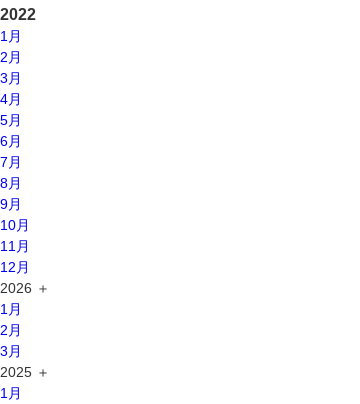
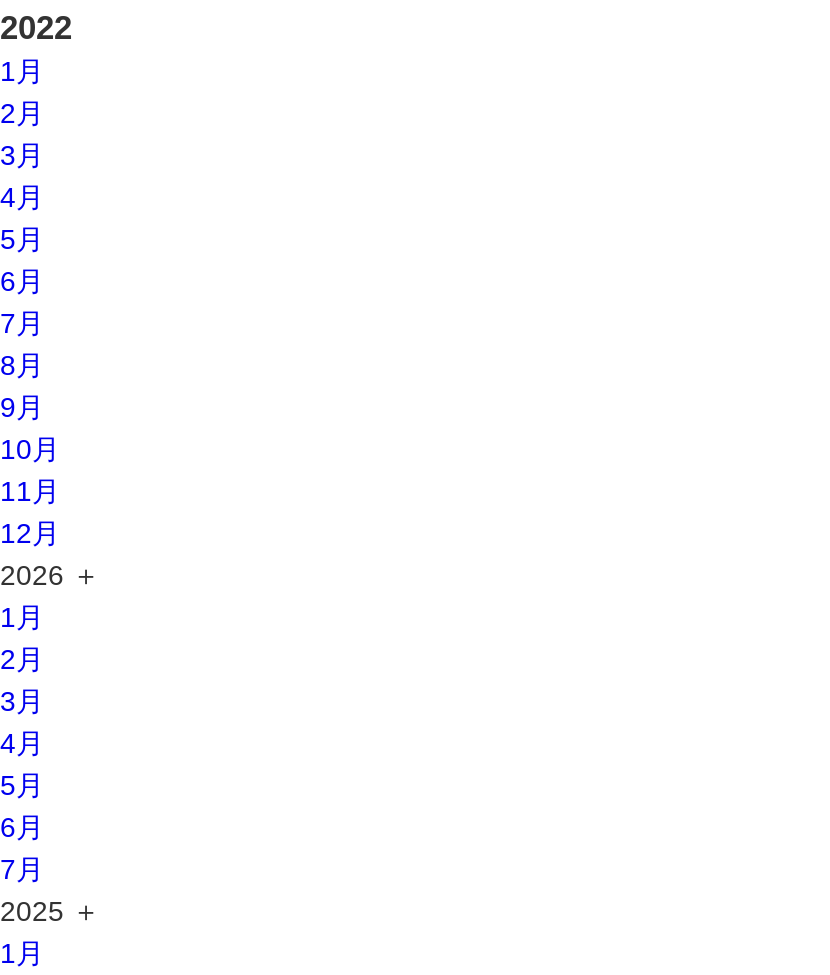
+ 4月
+ 5月
+ 6月
+ 7月
